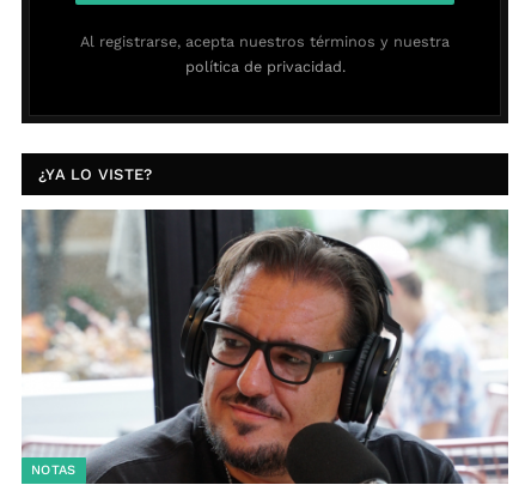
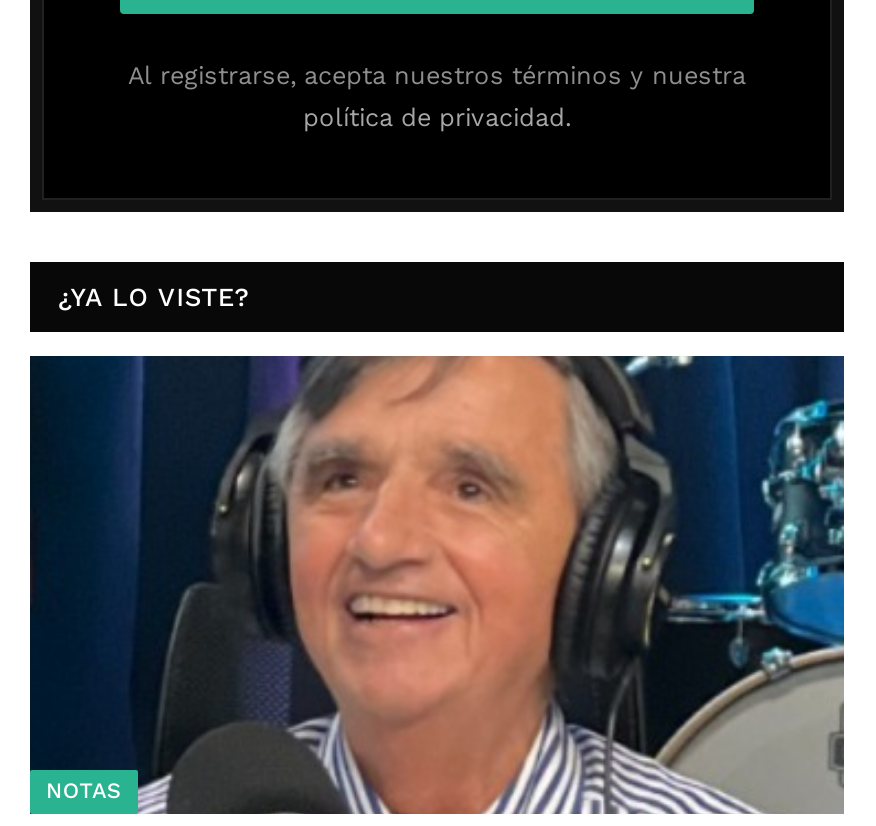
- [image]
+ [image]
